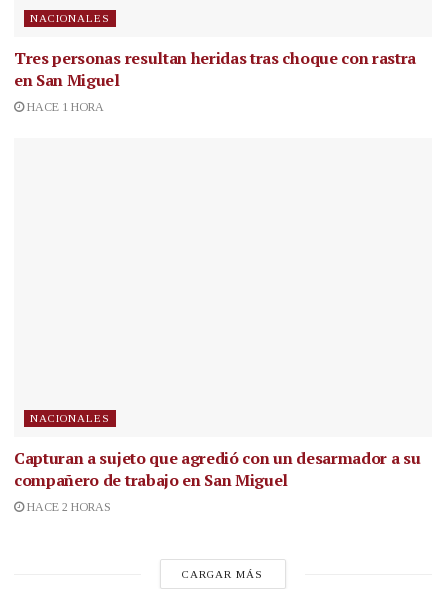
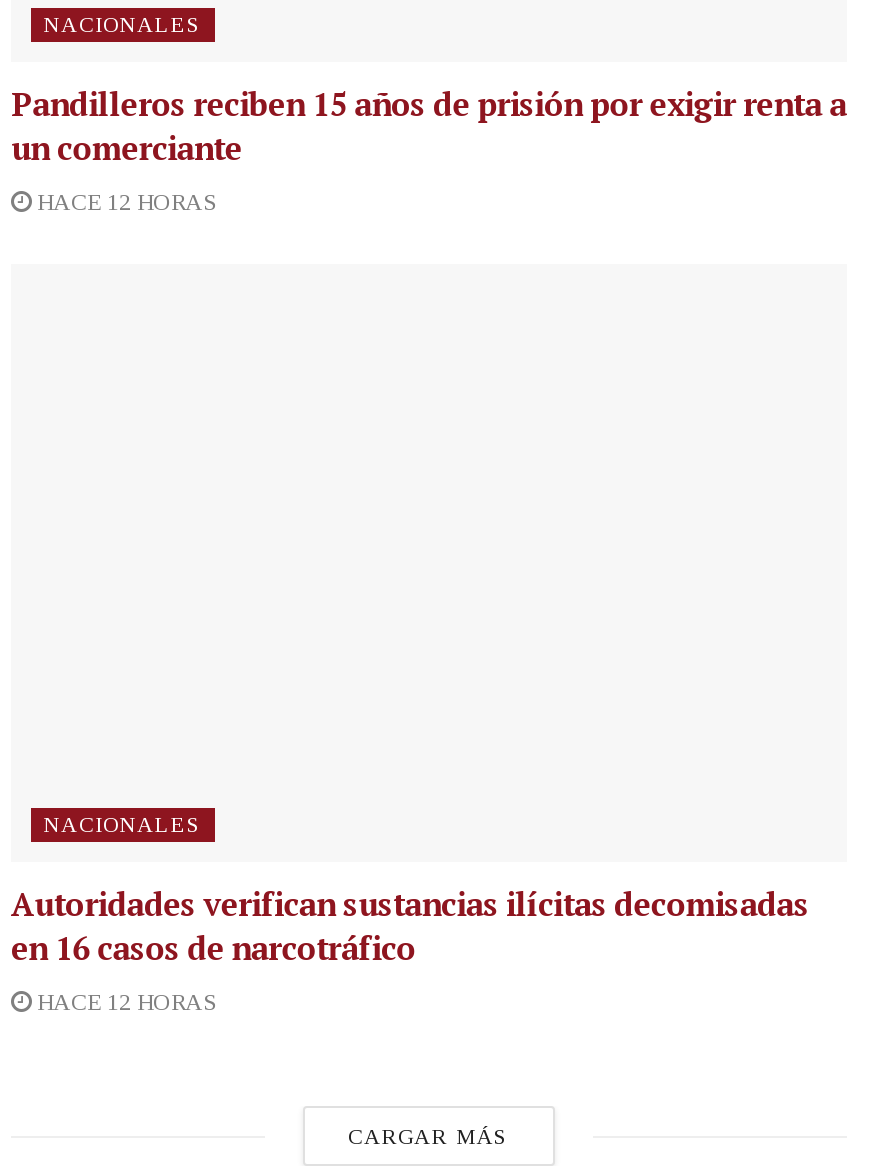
- Tres personas resultan heridas tras choque con rastra
- en San Miguel
- HACE 1 HORA
+ Pandilleros reciben 15 años de prisión por exigir renta a
+ un comerciante
+ HACE 12 HORAS

- Capturan a sujeto que agredió con un desarmador a su
- compañero de trabajo en San Miguel
- HACE 2 HORAS
+ Autoridades verifican sustancias ilícitas decomisadas
+ en 16 casos de narcotráfico
+ HACE 12 HORAS
